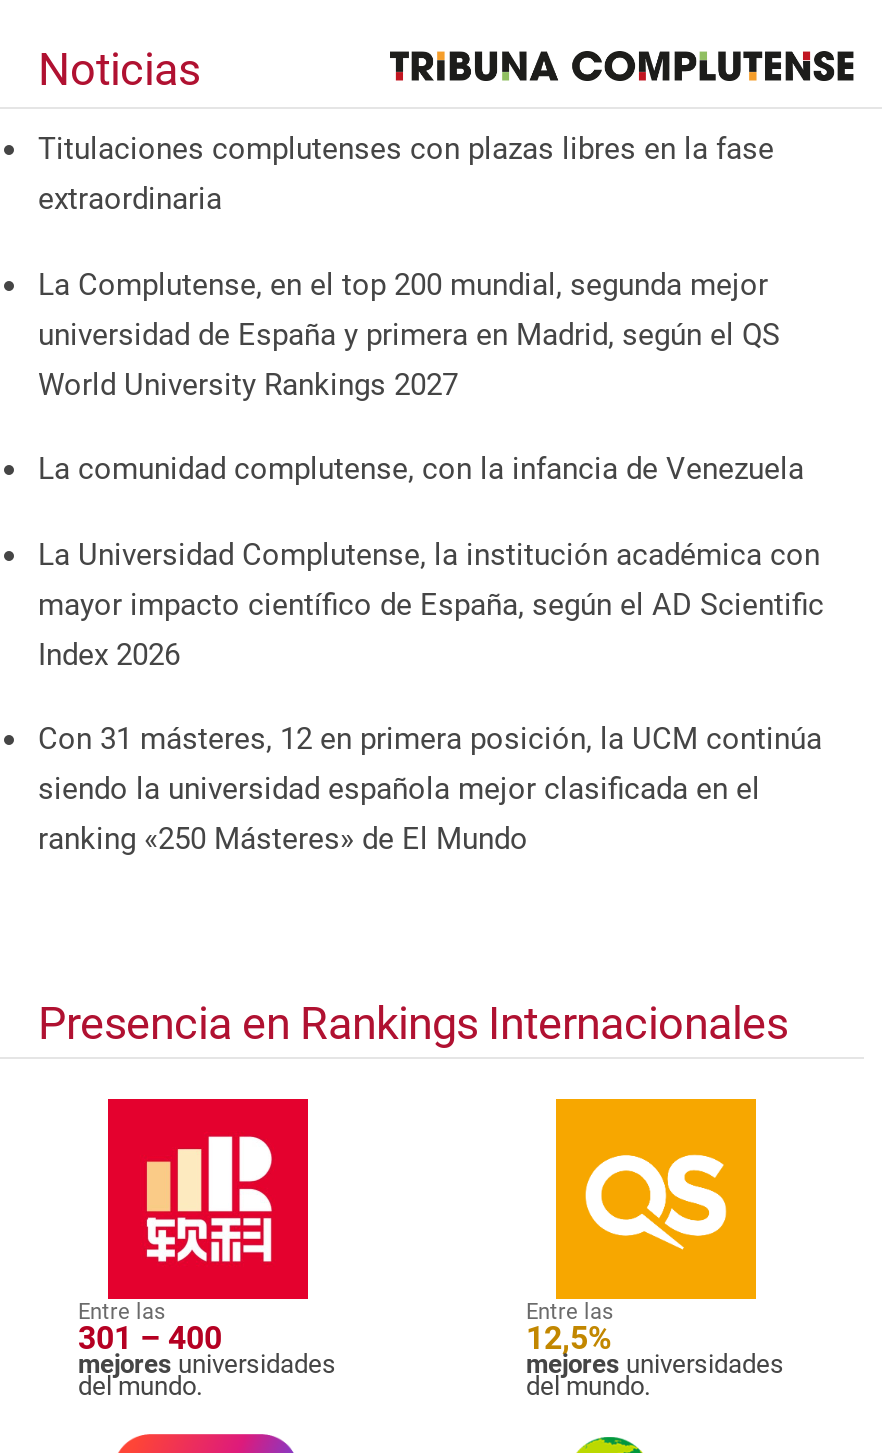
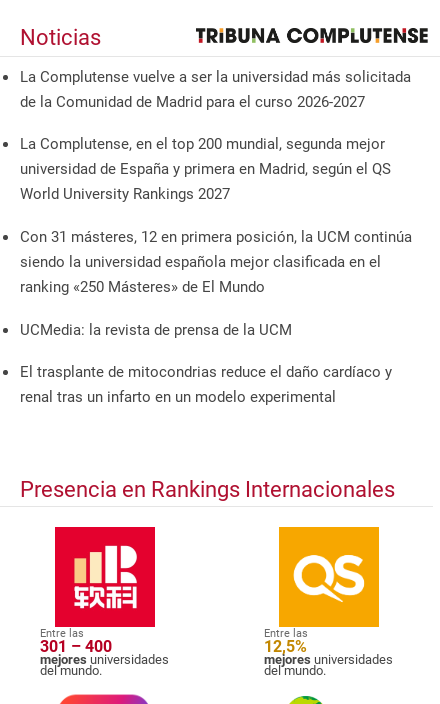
- Titulaciones complutenses con plazas libres en la fase
- extraordinaria
+ La Complutense vuelve a ser la universidad más solicitada
+ de la Comunidad de Madrid para el curso 2026-2027

- La comunidad complutense, con la infancia de Venezuela
- La Universidad Complutense, la institución académica con
- mayor impacto científico de España, según el AD Scientific
- Index 2026

moved up: Con 31 másteres, 12 en primera posición, la UCM continúa | siendo la universidad española mejor clasificada en el | ranking «250 Másteres» de El Mundo

+ UCMedia: la revista de prensa de la UCM
+ El trasplante de mitocondrias reduce el daño cardíaco y
+ renal tras un infarto en un modelo experimental
